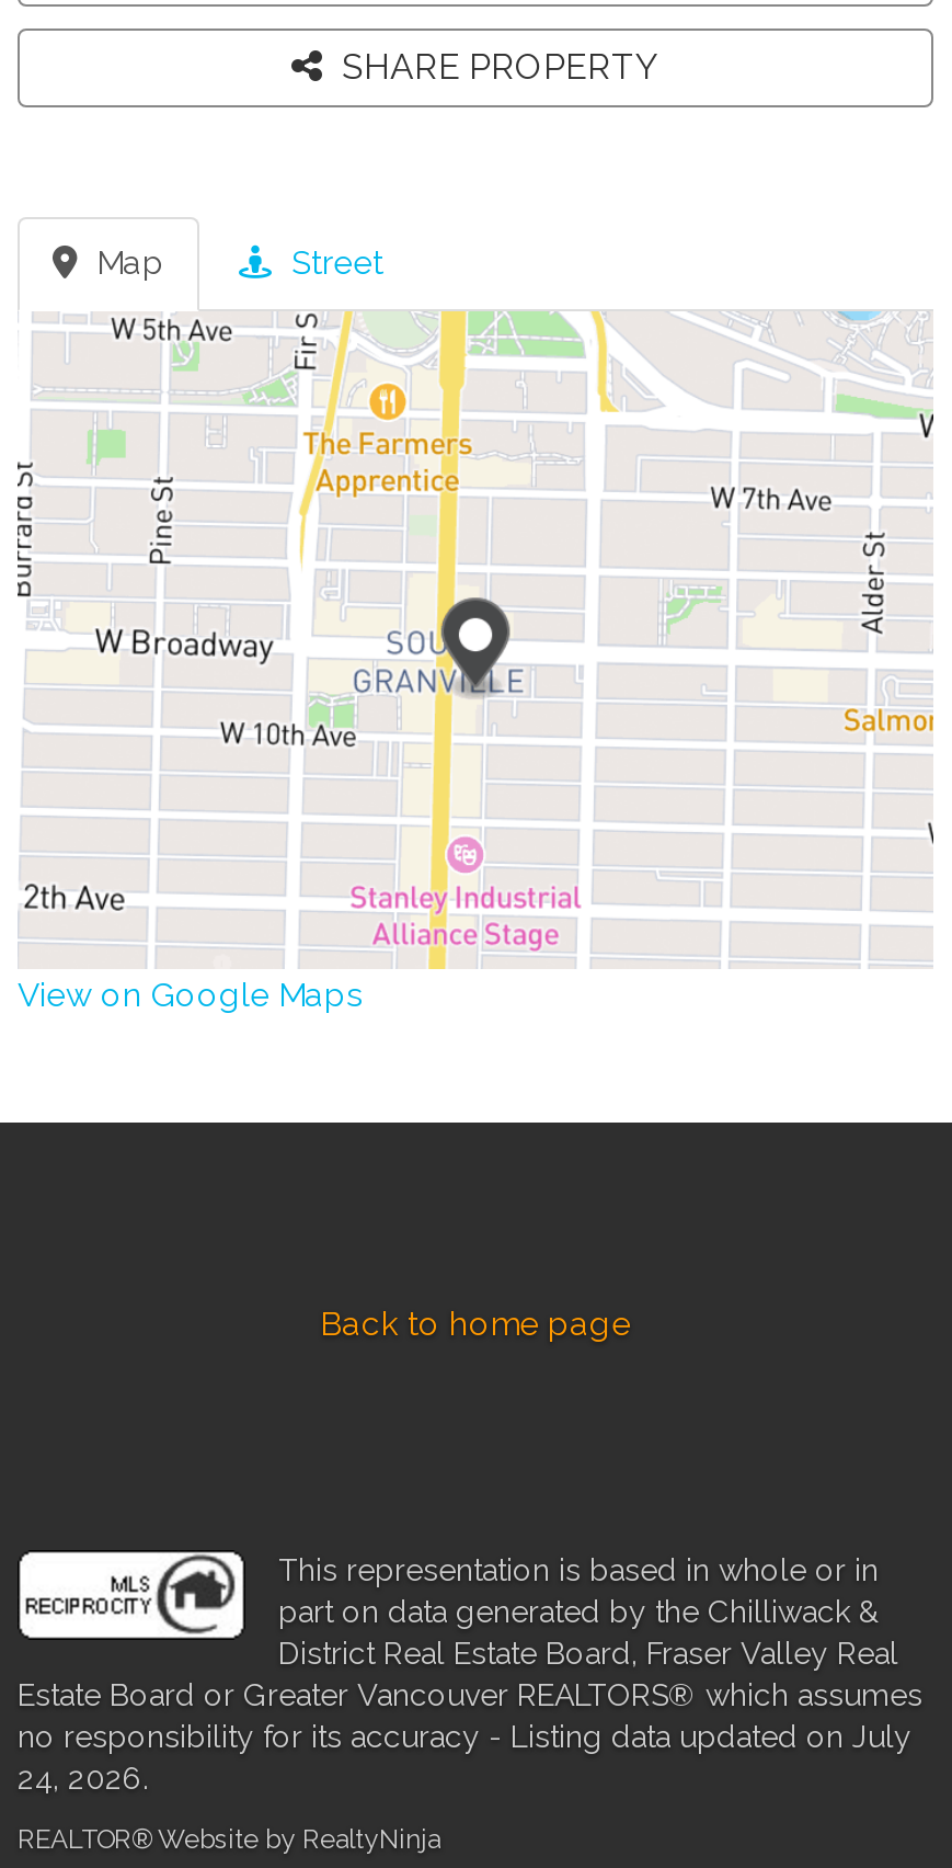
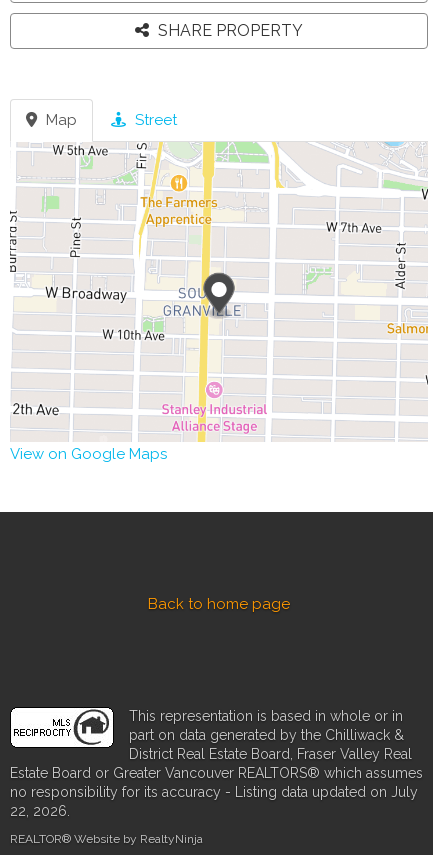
- 24, 2026.
+ 22, 2026.
